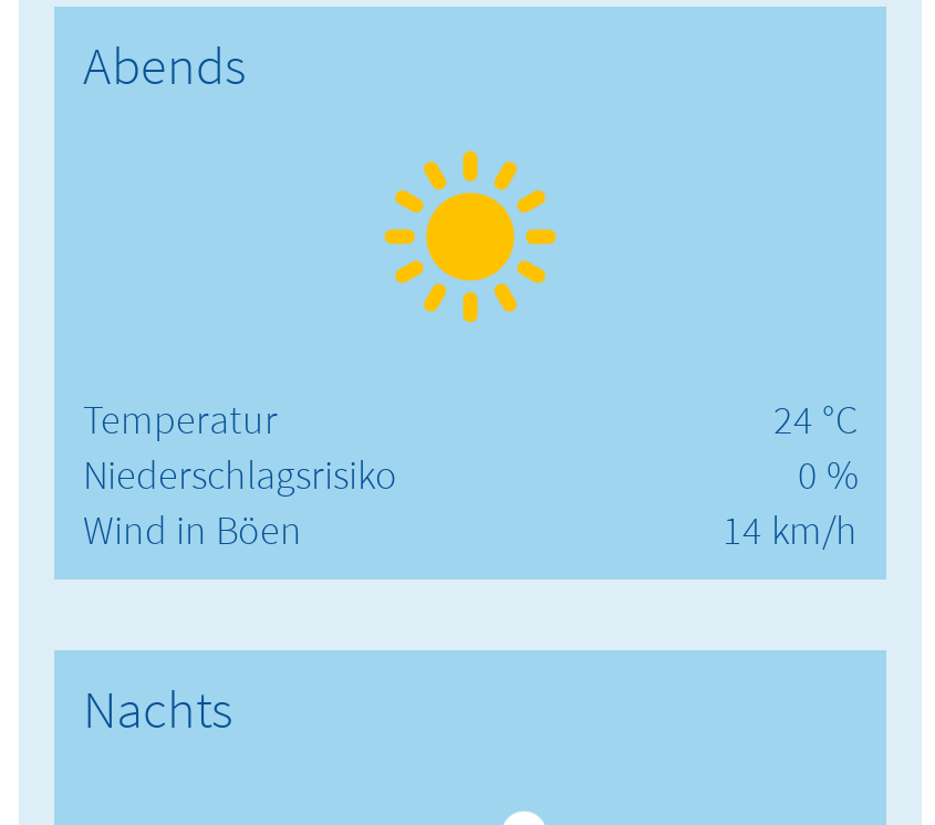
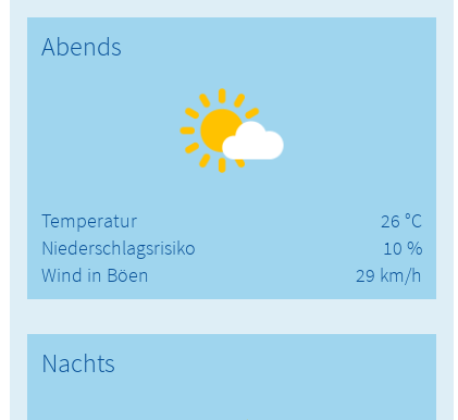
- [image]
+ [image]

- 24 °C
+ 26 °C

- 0 %
+ 10 %

- 14 km/h
+ 29 km/h
